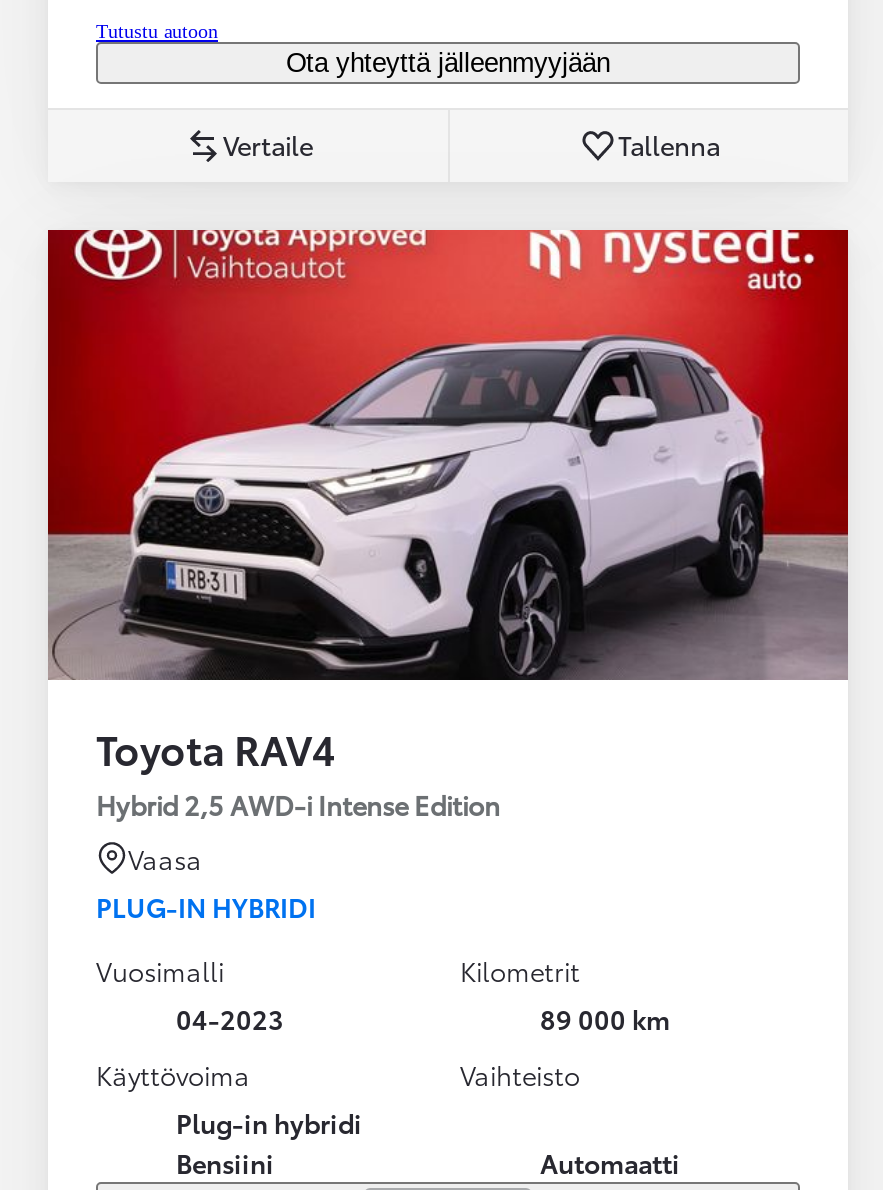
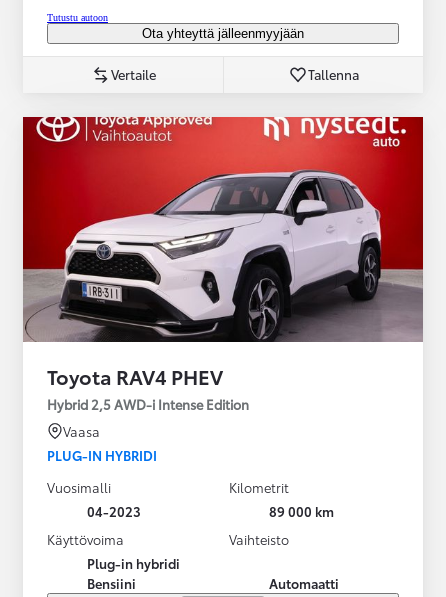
- Toyota RAV4
+ Toyota RAV4 PHEV
